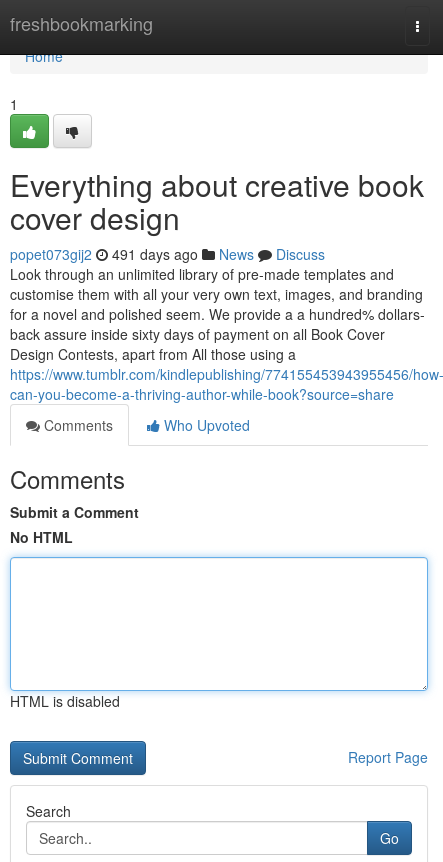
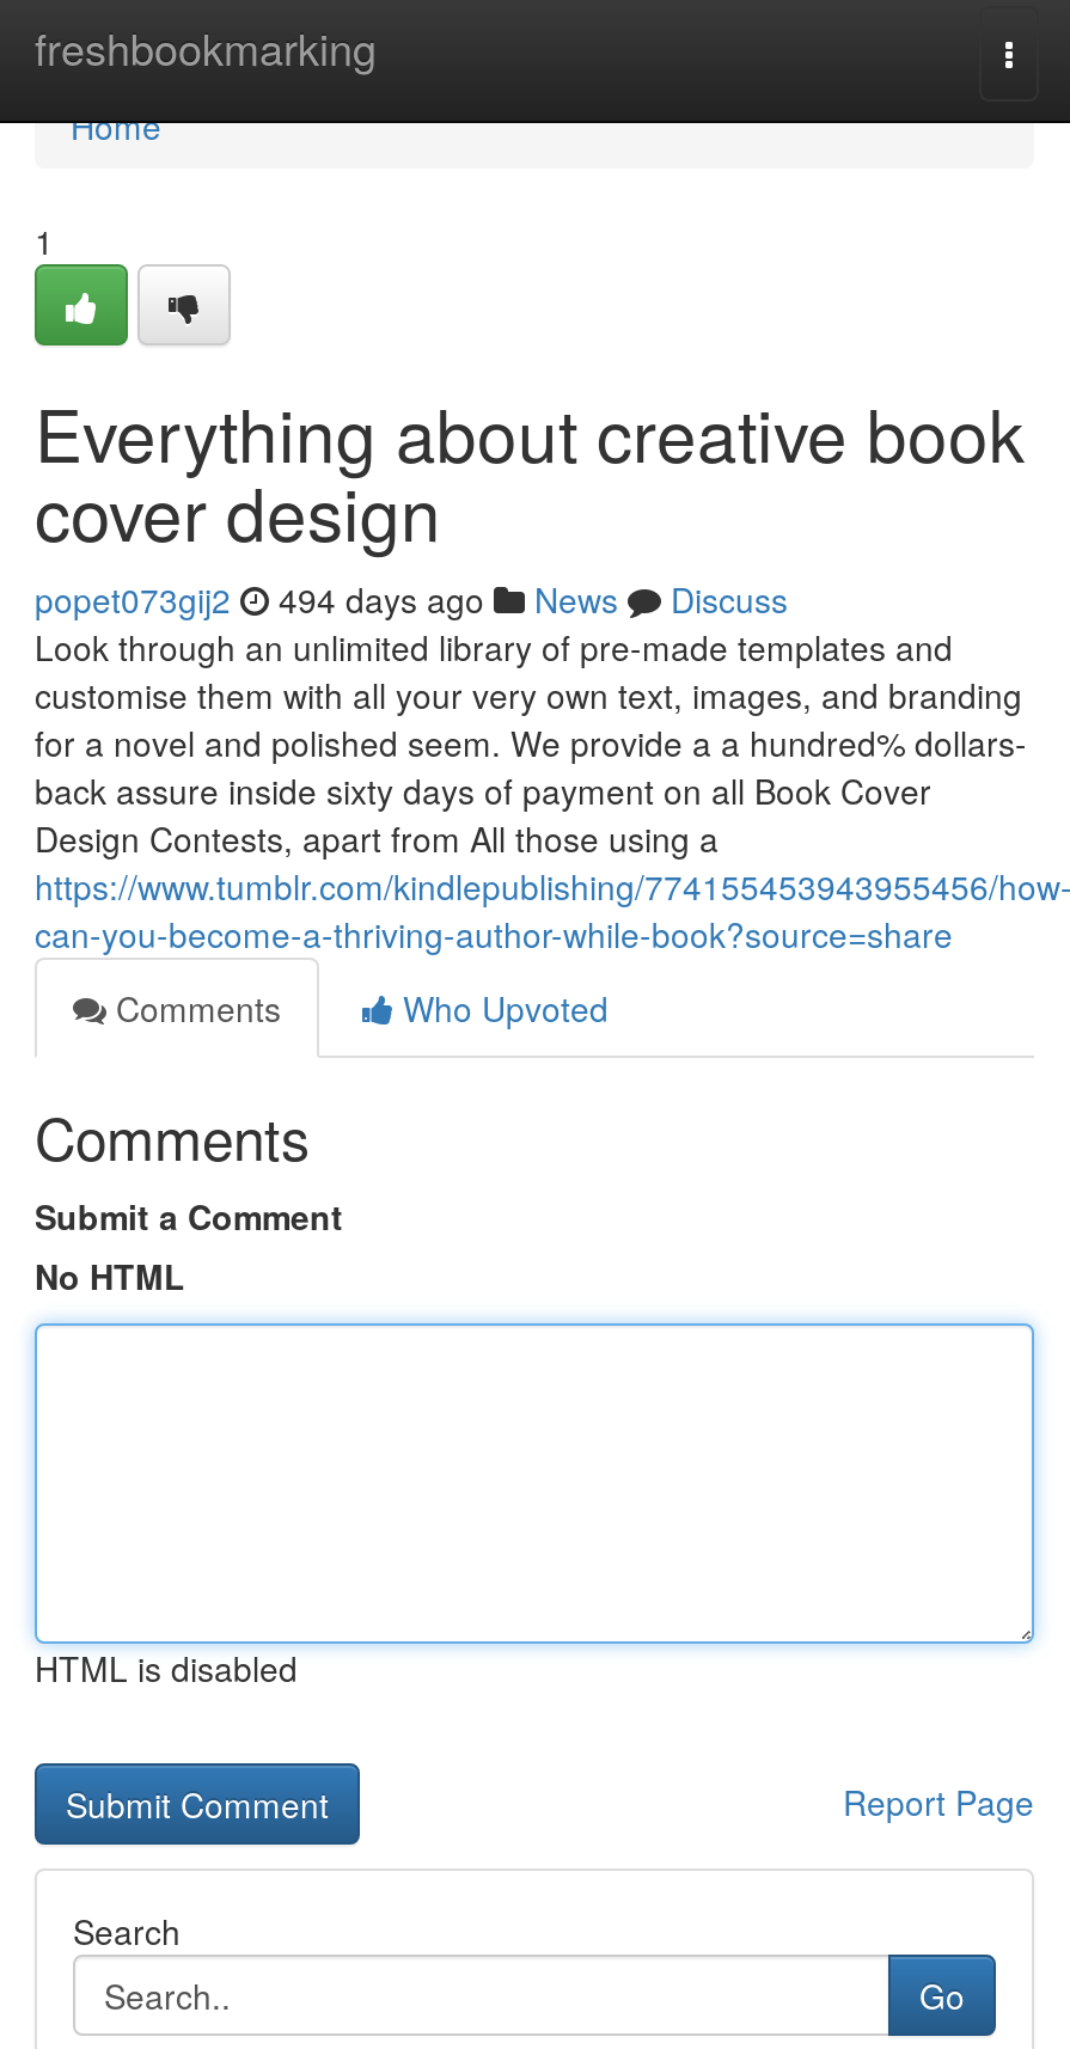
- popet073gij2 491 days ago News Discuss
+ popet073gij2 494 days ago News Discuss
